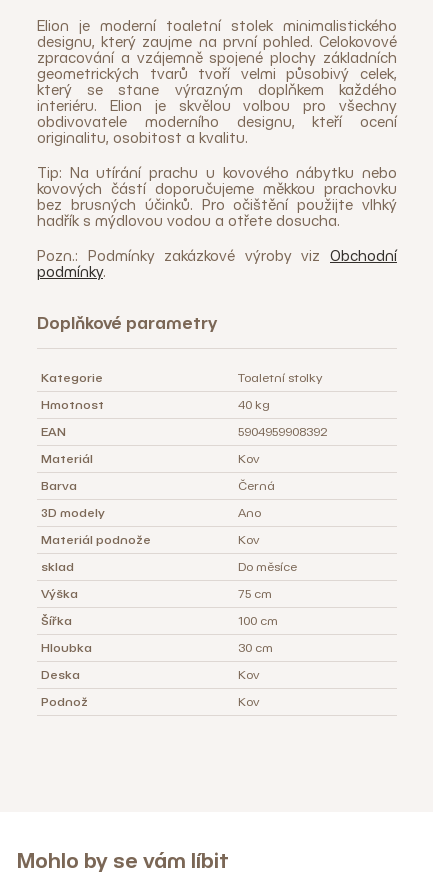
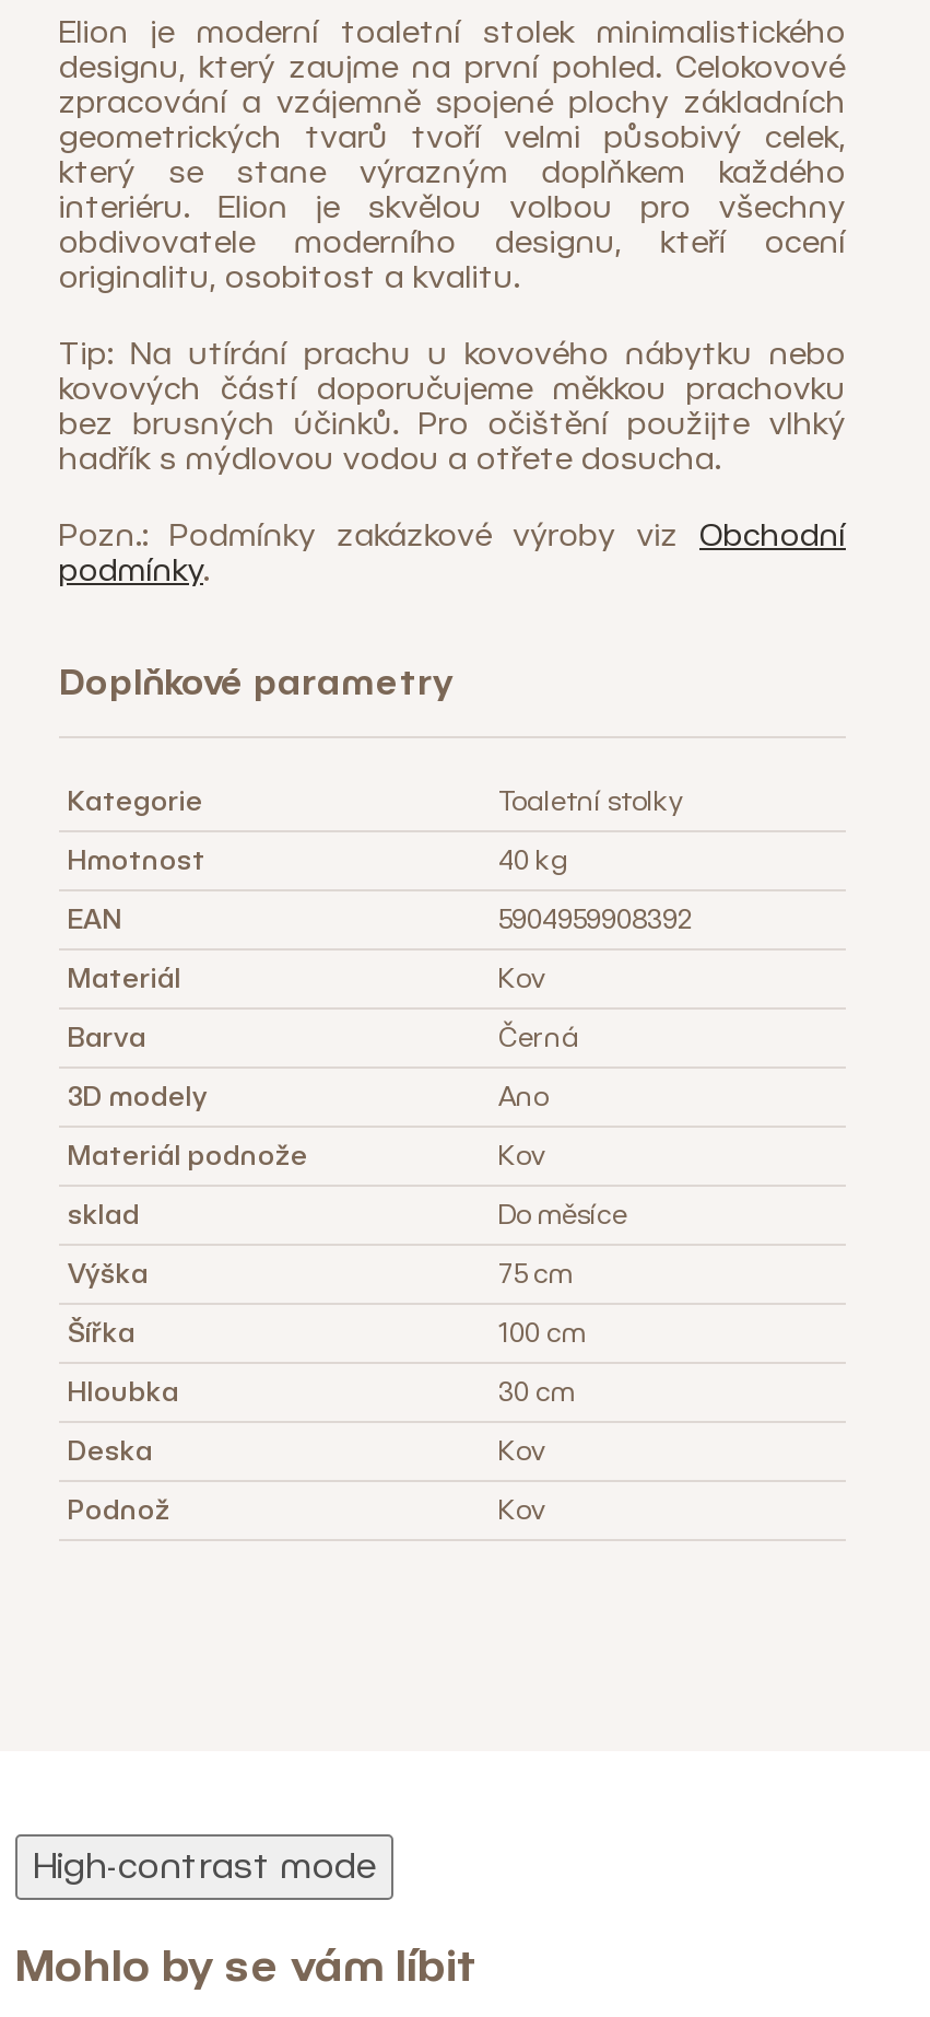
+ High-contrast mode
